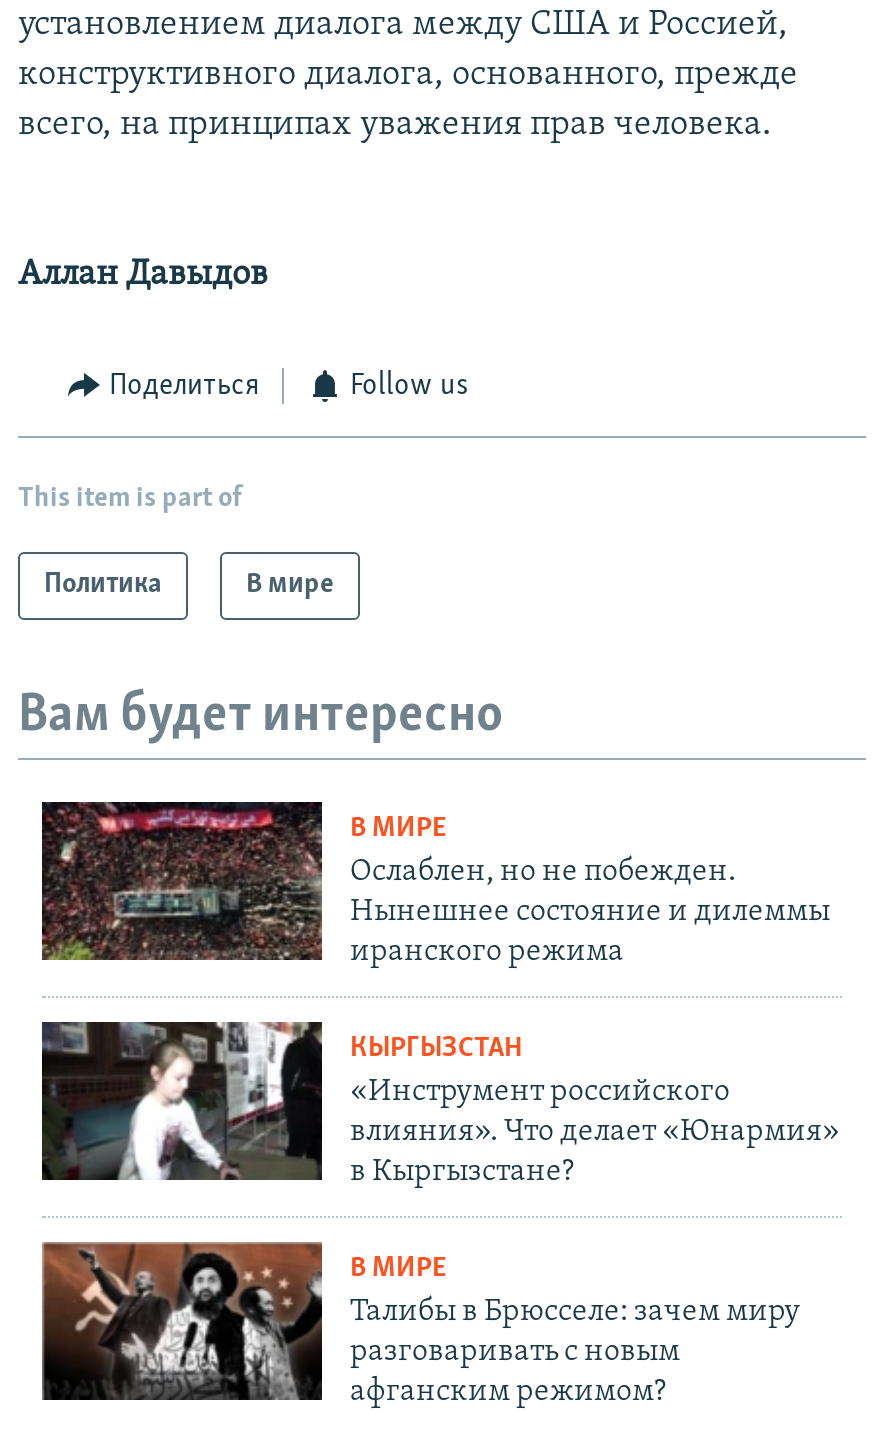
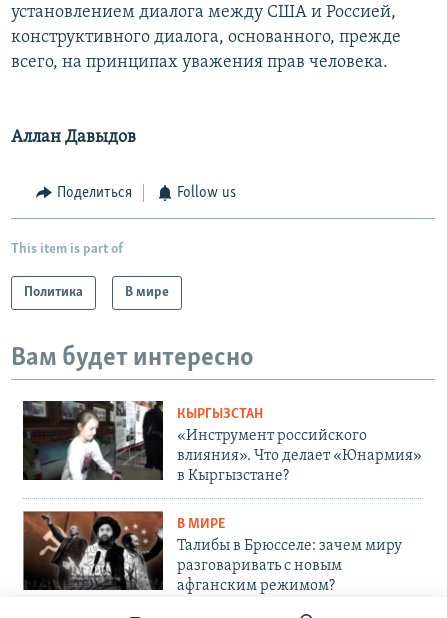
- [image]
- В МИРЕ
- Ослаблен, но не побежден.
- Нынешнее состояние и дилеммы
- иранского режима
